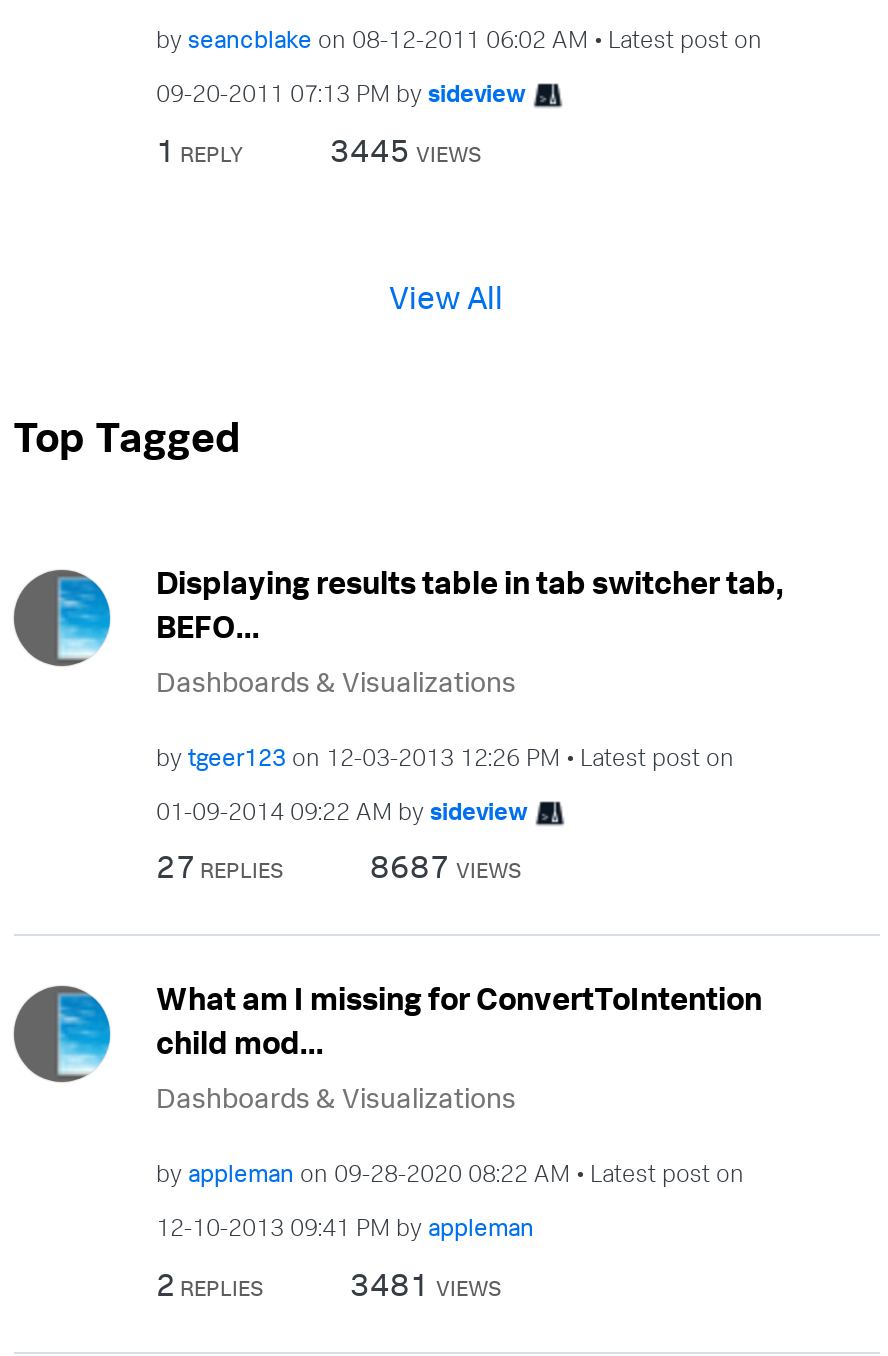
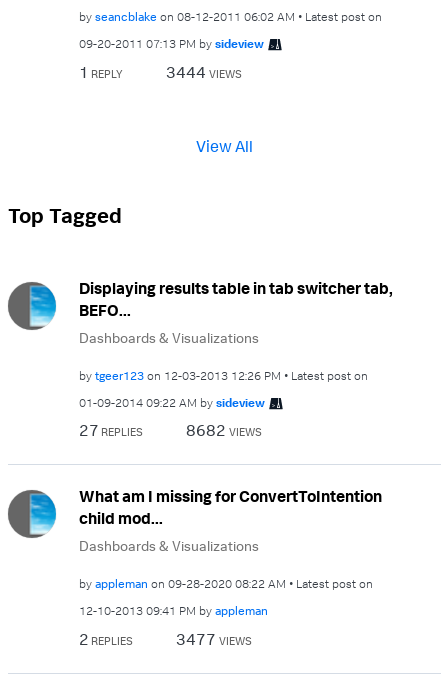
- 3445 VIEWS
+ 3444 VIEWS

- 8687 VIEWS
+ 8682 VIEWS

- 3481 VIEWS
+ 3477 VIEWS
